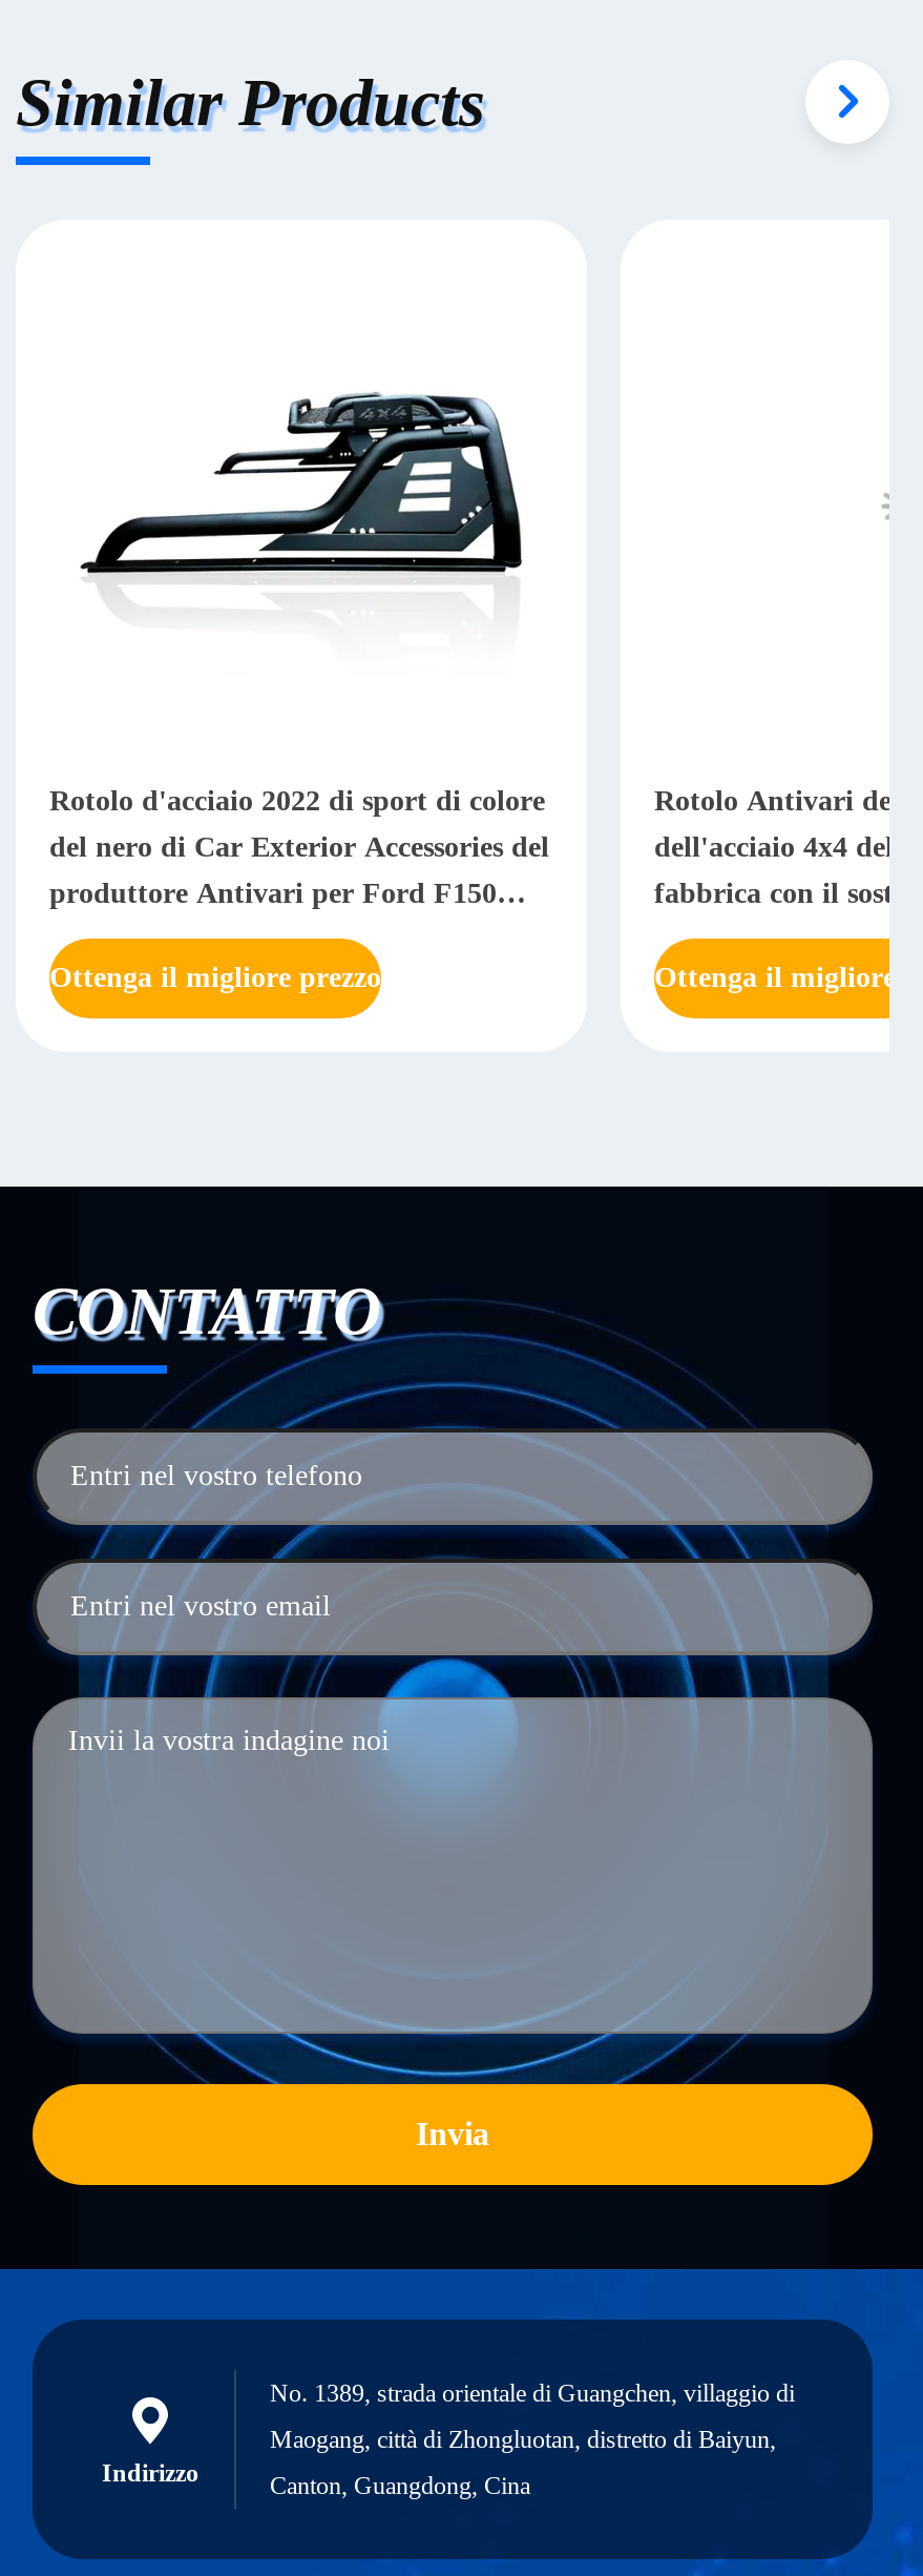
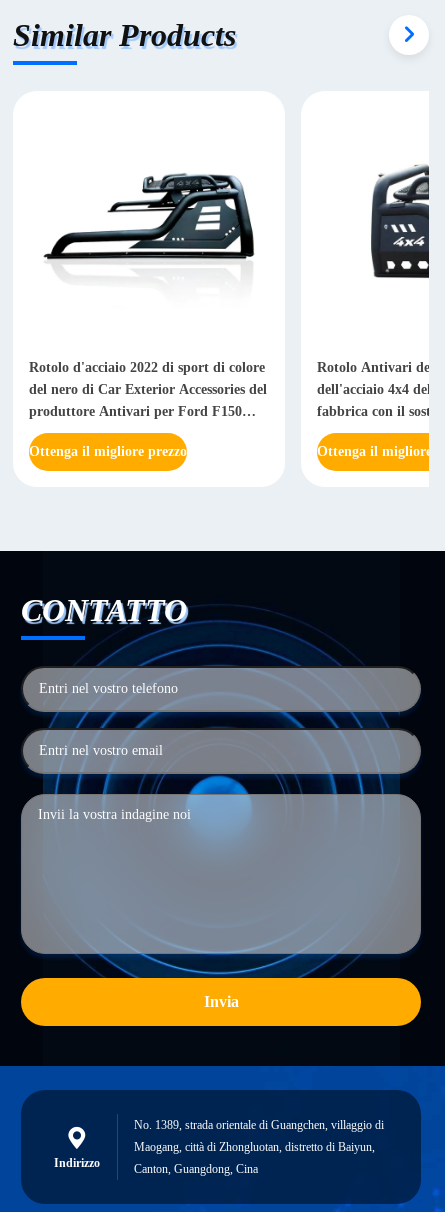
+ [image]
